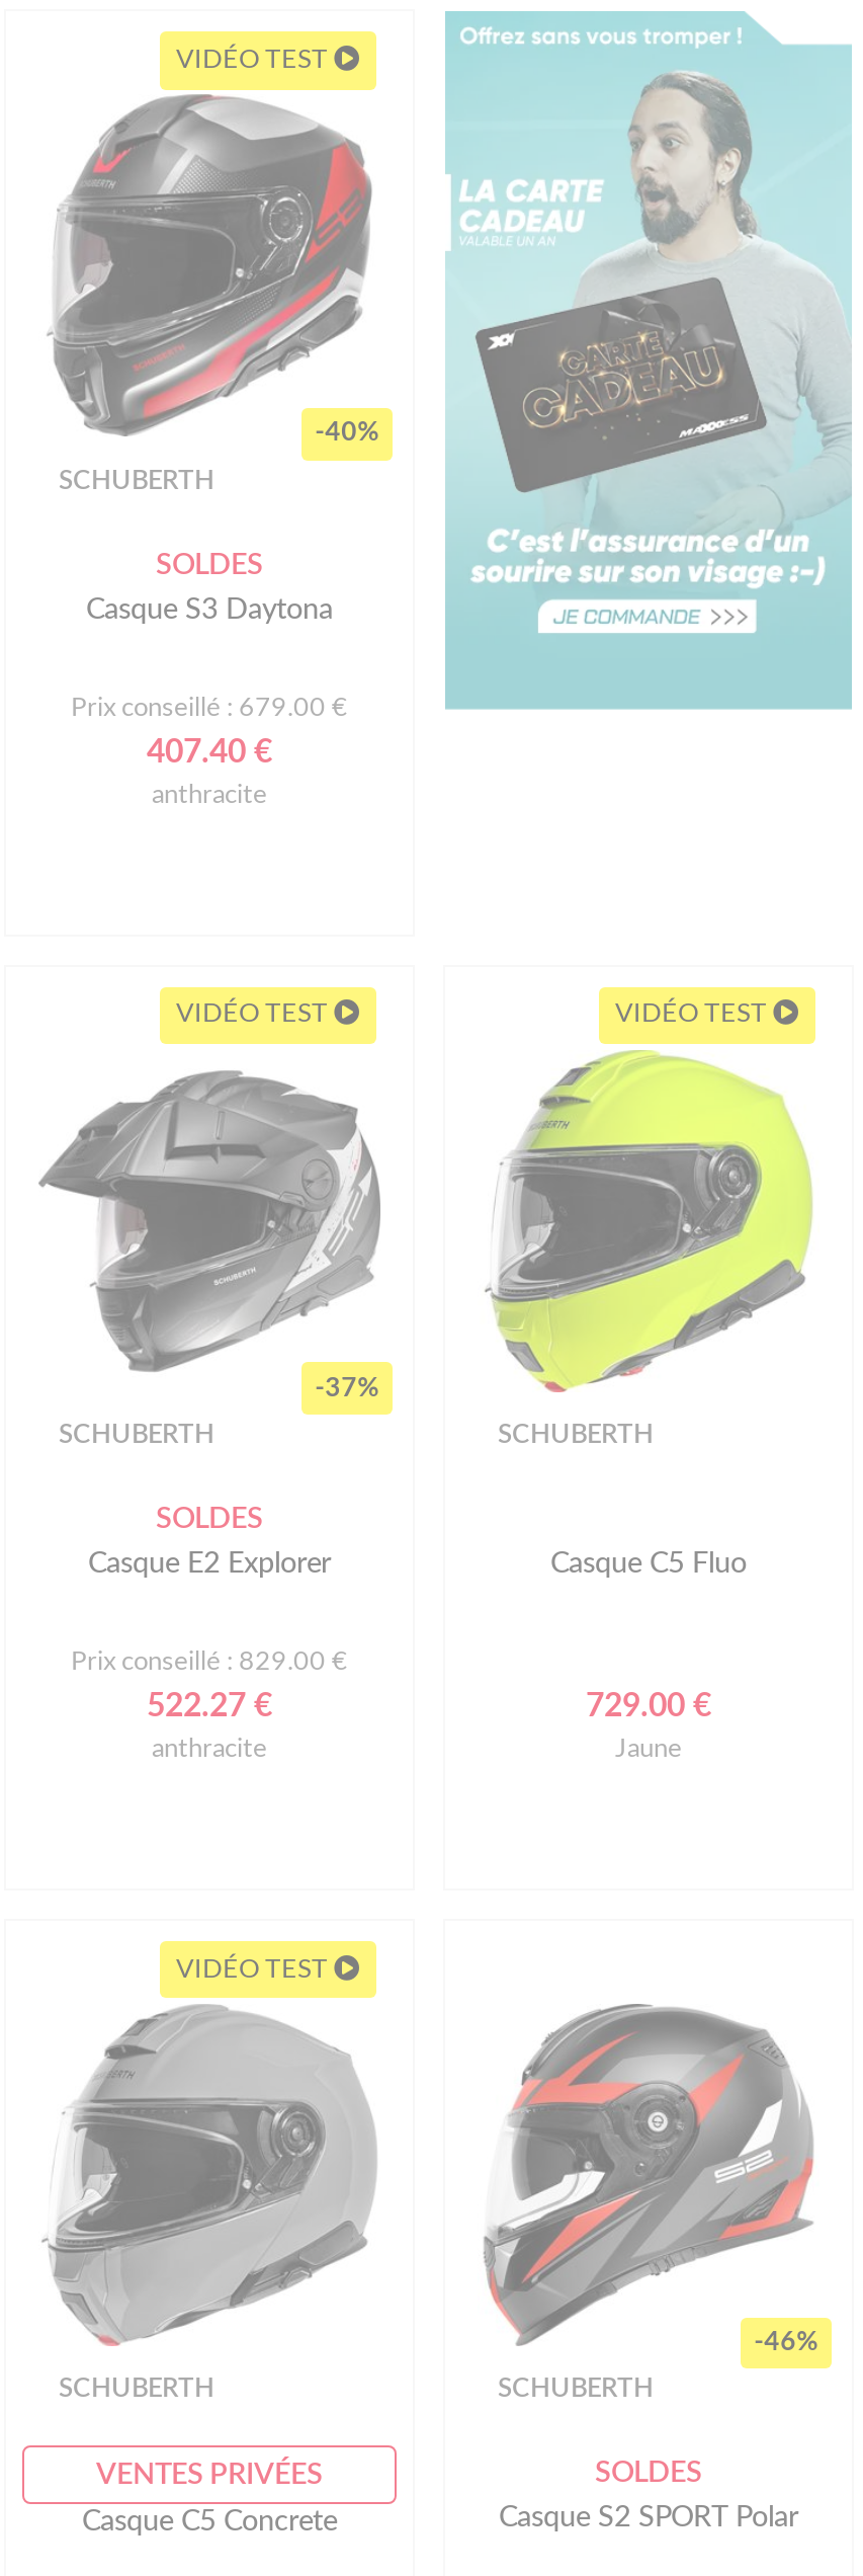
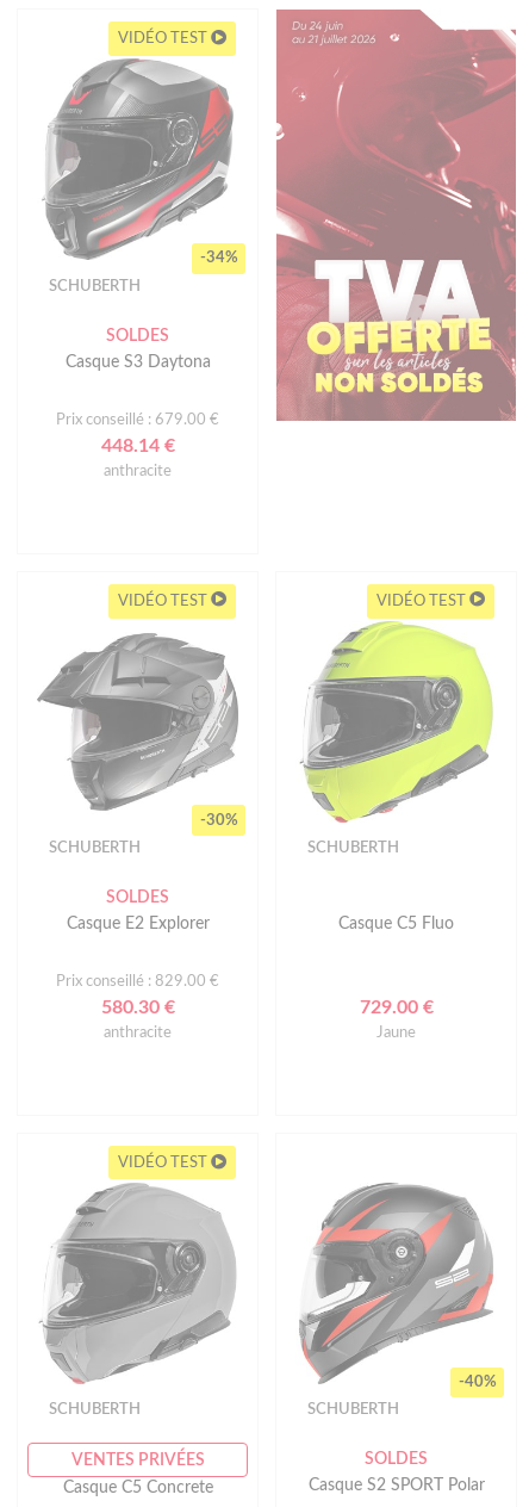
- [image]
- -40%
+ [image]
+ -34%

- 407.40 €
+ 448.14 €

- -37%
+ -30%

- 522.27 €
+ 580.30 €

- -46%
+ -40%
